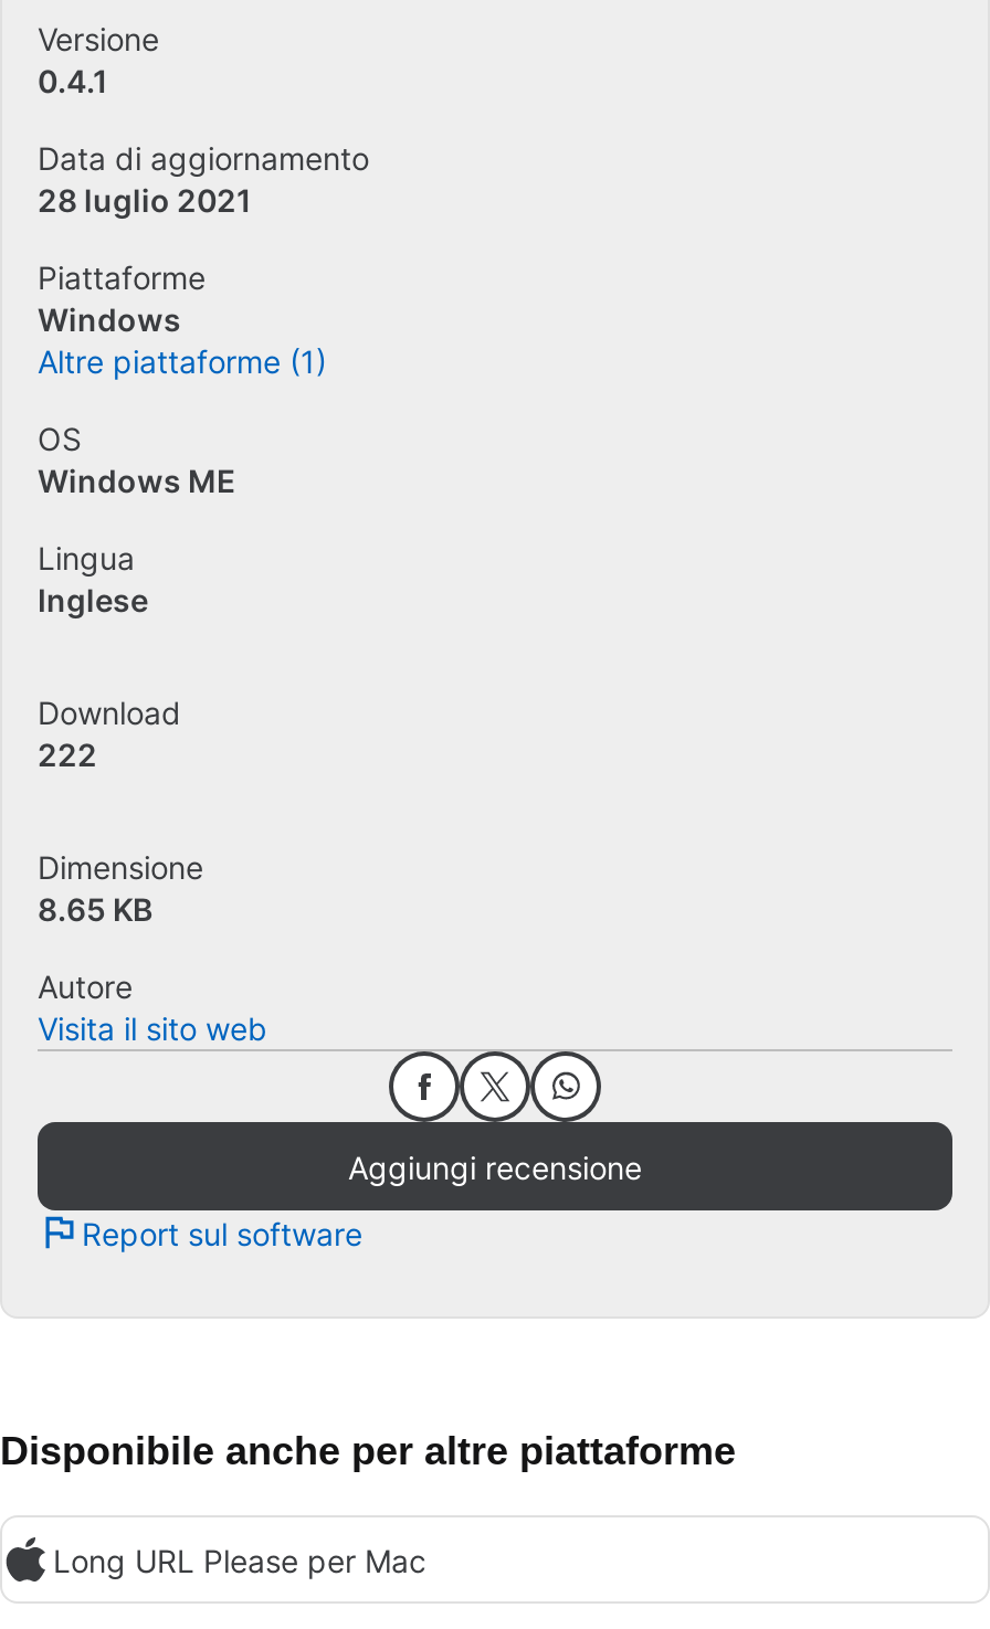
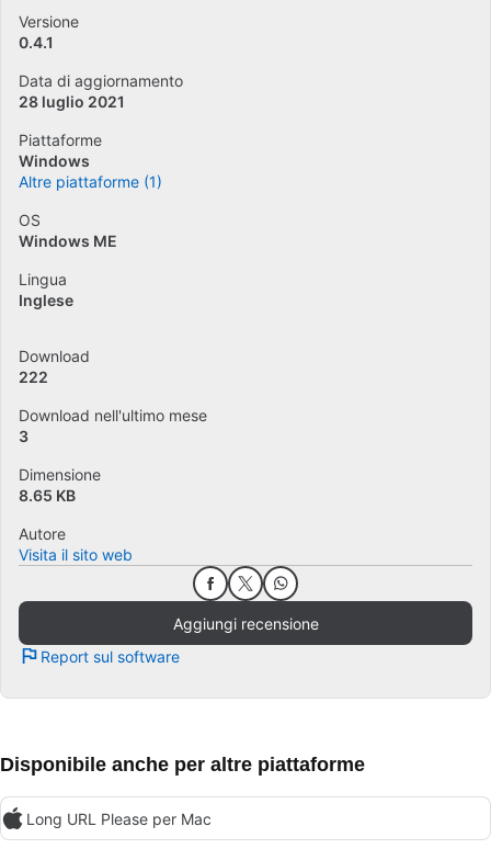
+ Download nell'ultimo mese
+ 3
